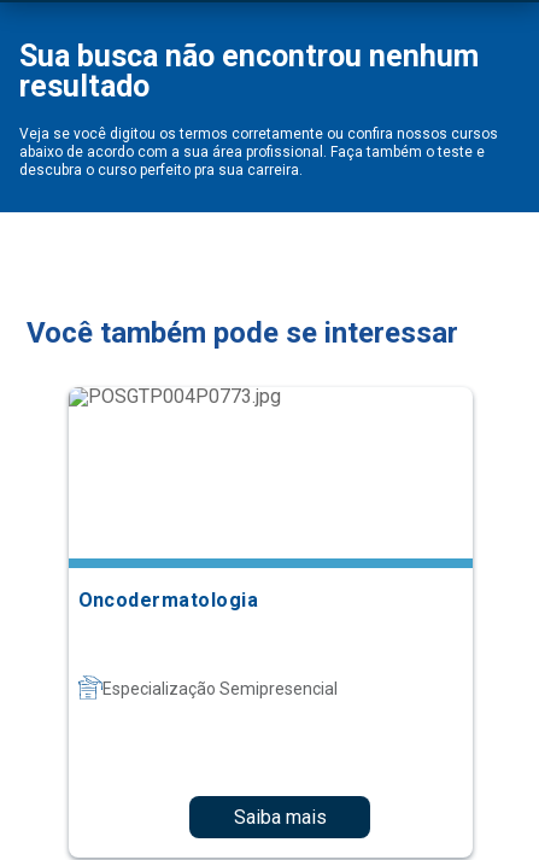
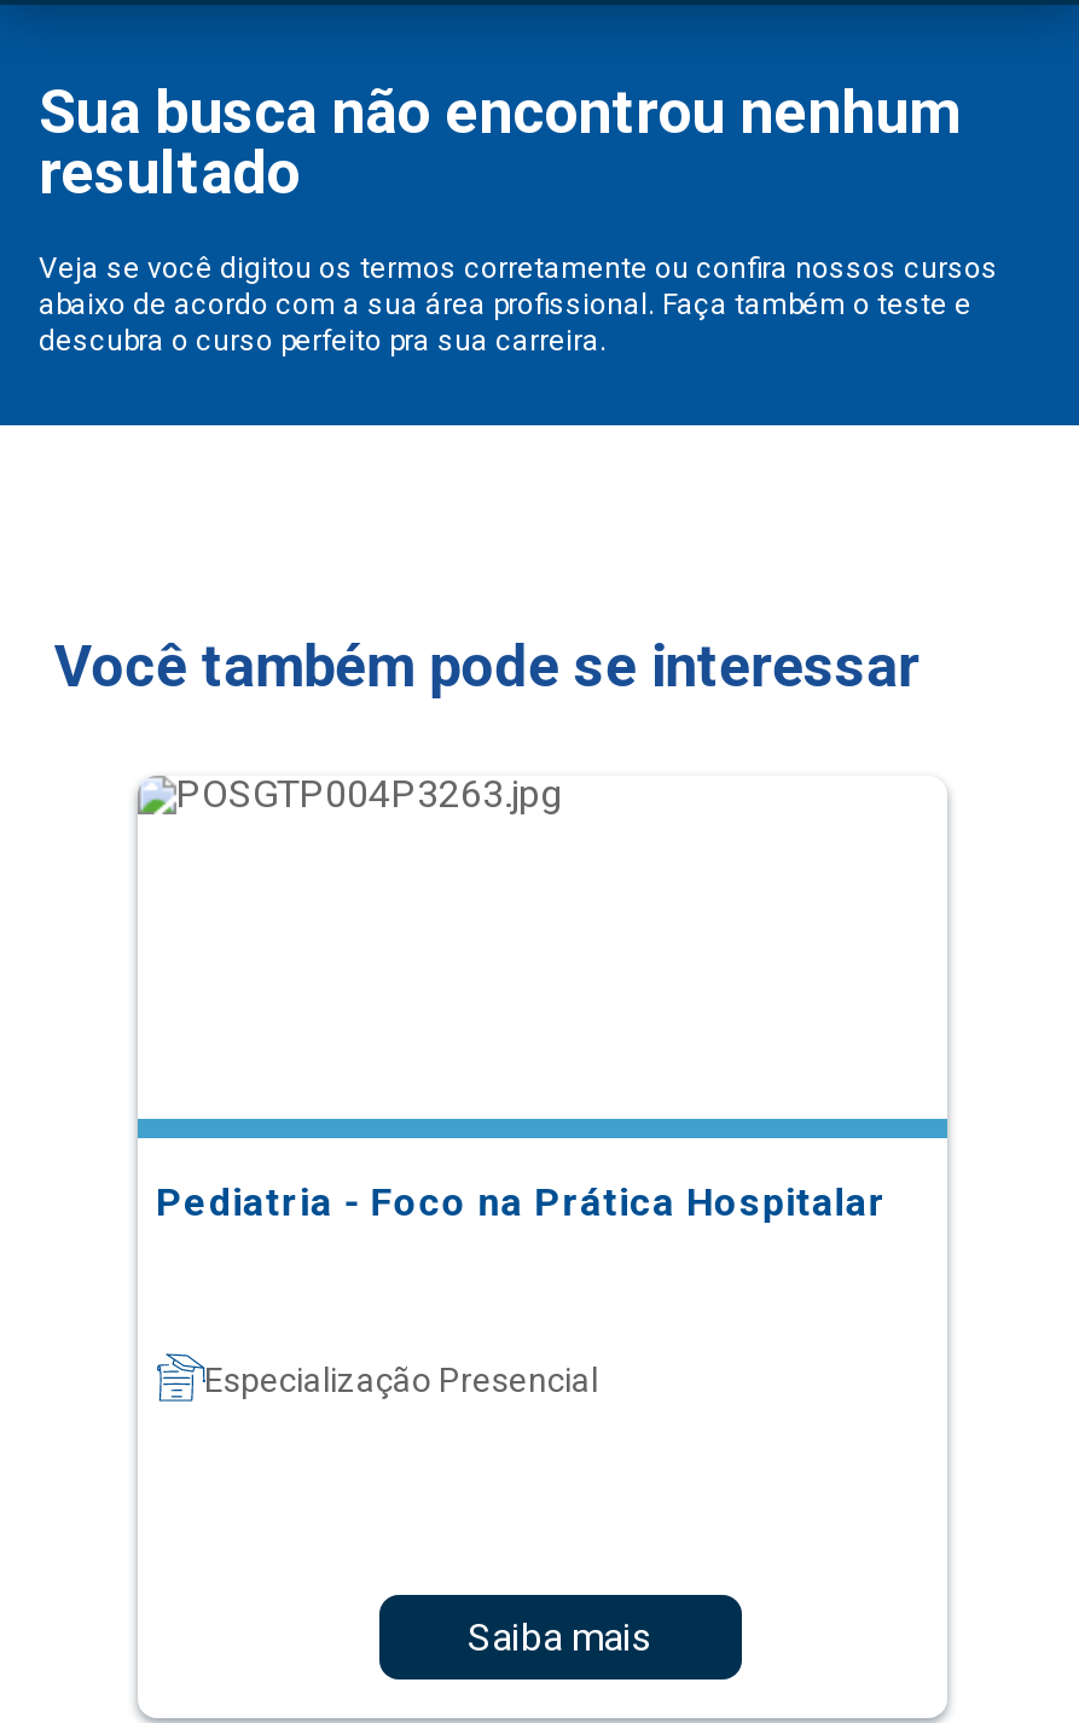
- Oncodermatologia
+ Pediatria - Foco na Prática Hospitalar

- Especialização Semipresencial
+ Especialização Presencial
